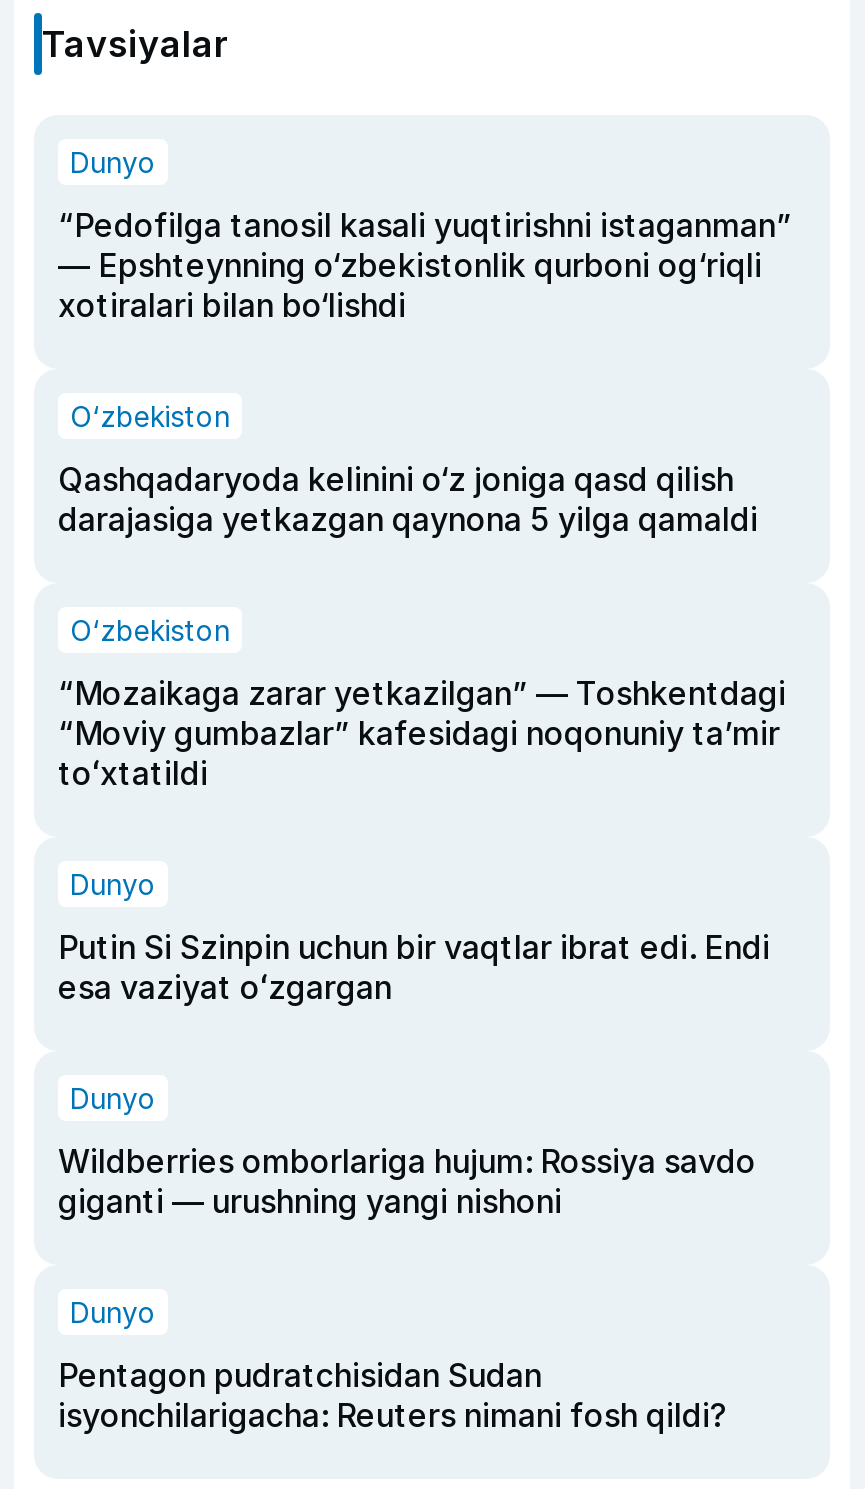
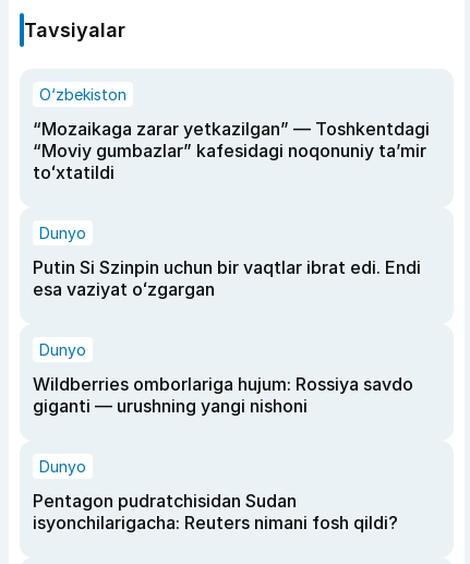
- Dunyo
- “Pedofilga tanosil kasali yuqtirishni istaganman”
- — Epshteynning o‘zbekistonlik qurboni og‘riqli
- xotiralari bilan bo‘lishdi
- O‘zbekiston
- Qashqadaryoda kelinini o‘z joniga qasd qilish
- darajasiga yetkazgan qaynona 5 yilga qamaldi
